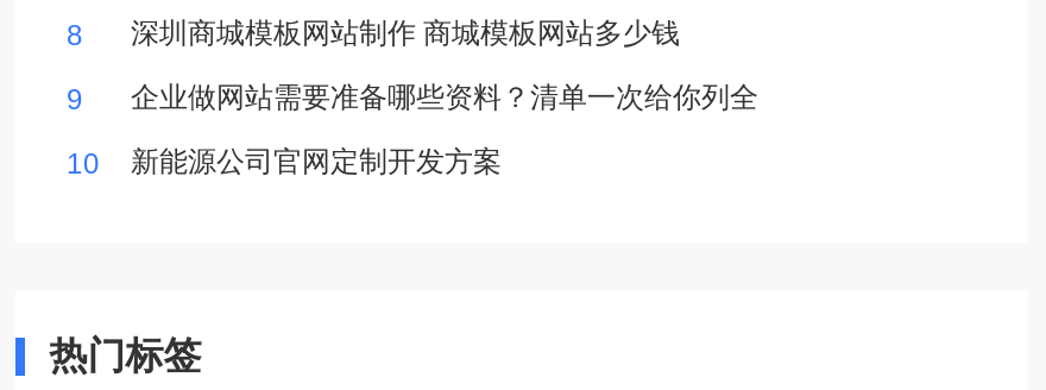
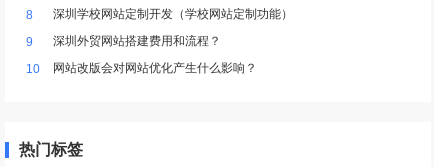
- 深圳商城模板网站制作 商城模板网站多少钱
+ 深圳学校网站定制开发（学校网站定制功能）

- 企业做网站需要准备哪些资料？清单一次给你列全
+ 深圳外贸网站搭建费用和流程？

- 新能源公司官网定制开发方案
+ 网站改版会对网站优化产生什么影响？
